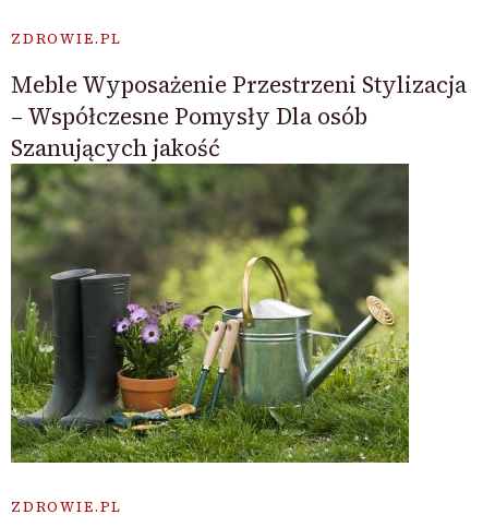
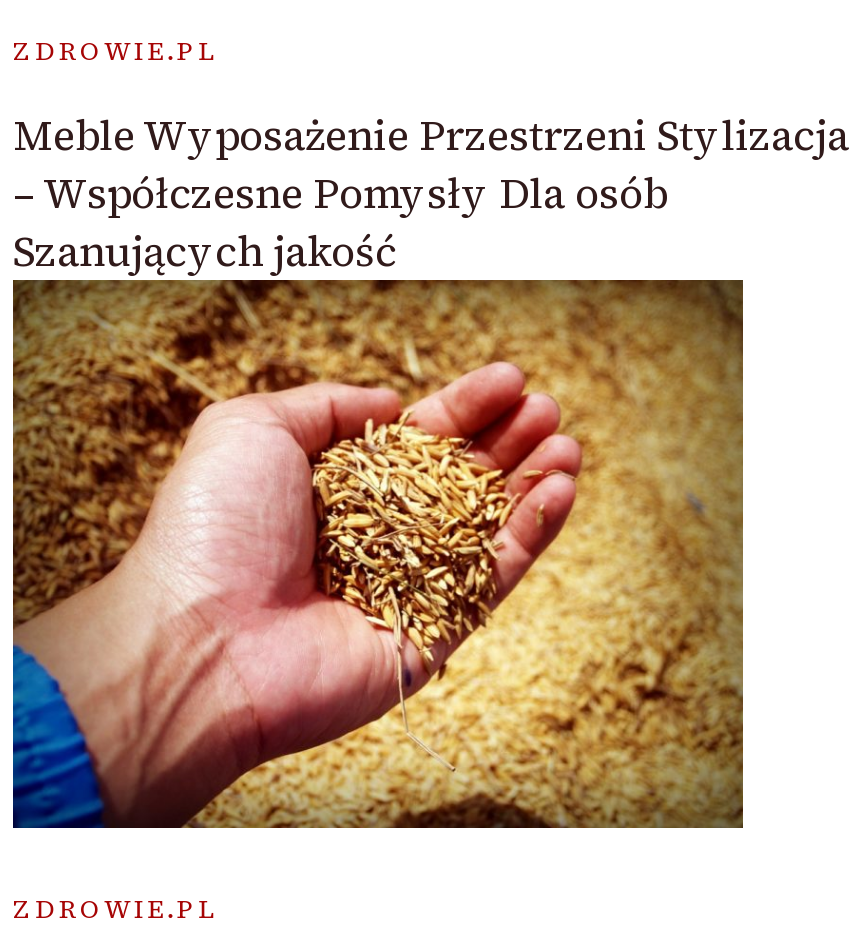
- [image]
+ [image]
